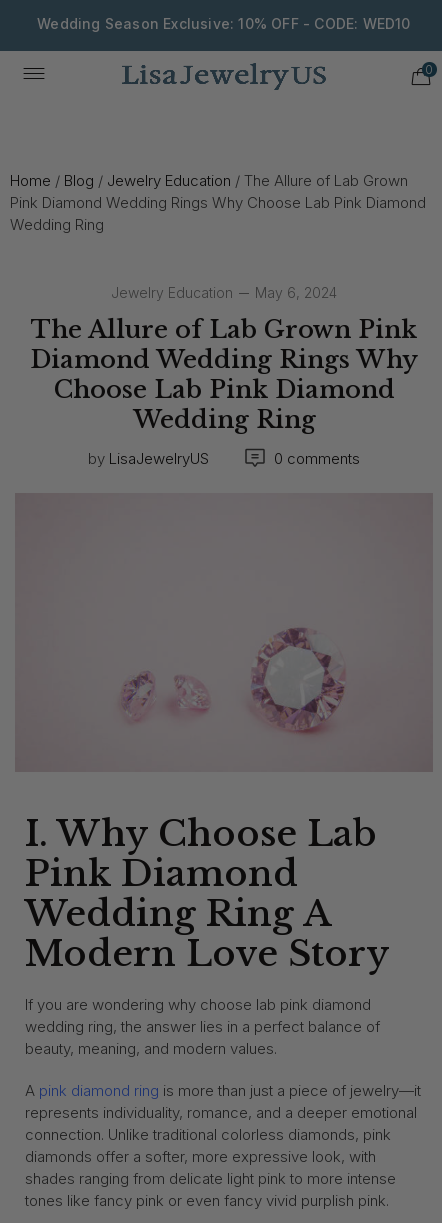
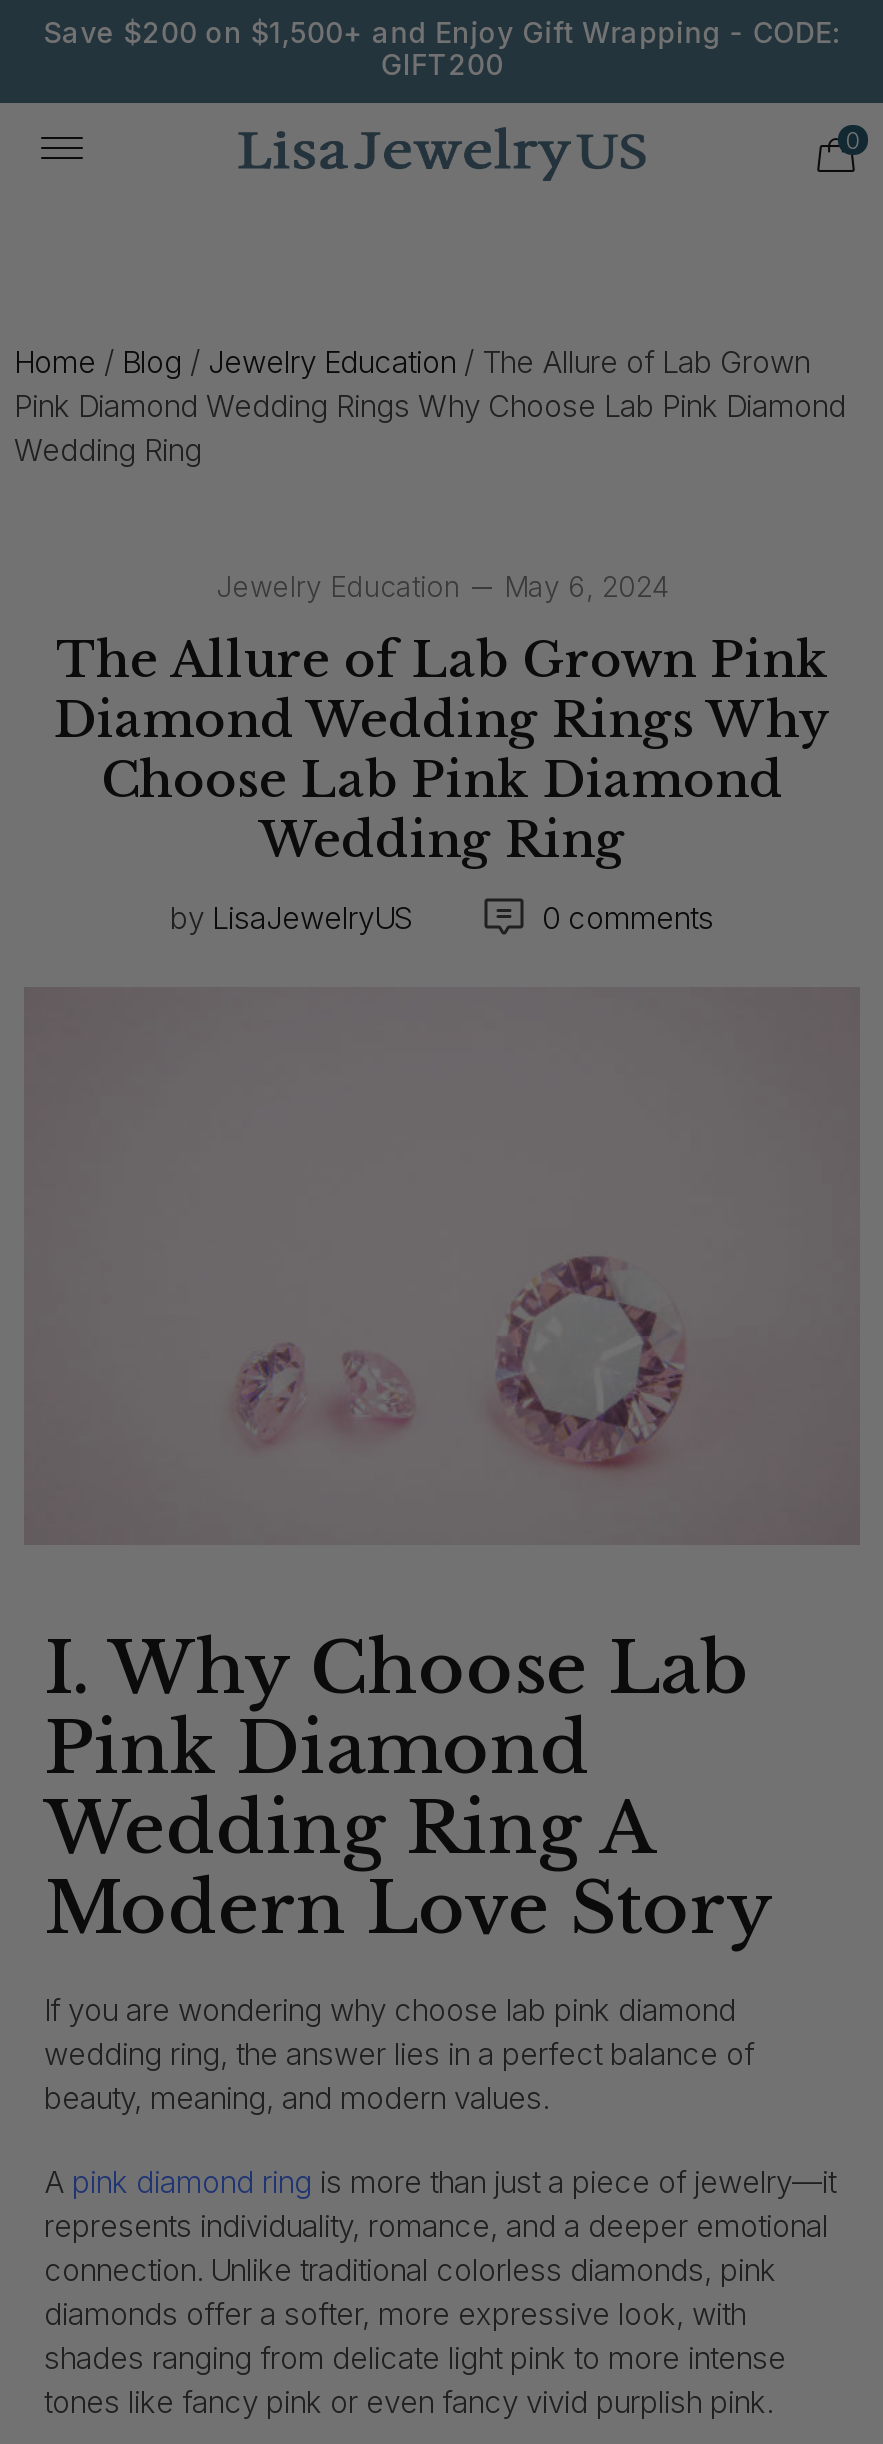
- Wedding Season Exclusive: 10% OFF - CODE: WED10
+ Save $200 on $1,500+ and Enjoy Gift Wrapping - CODE:
+ GIFT200
